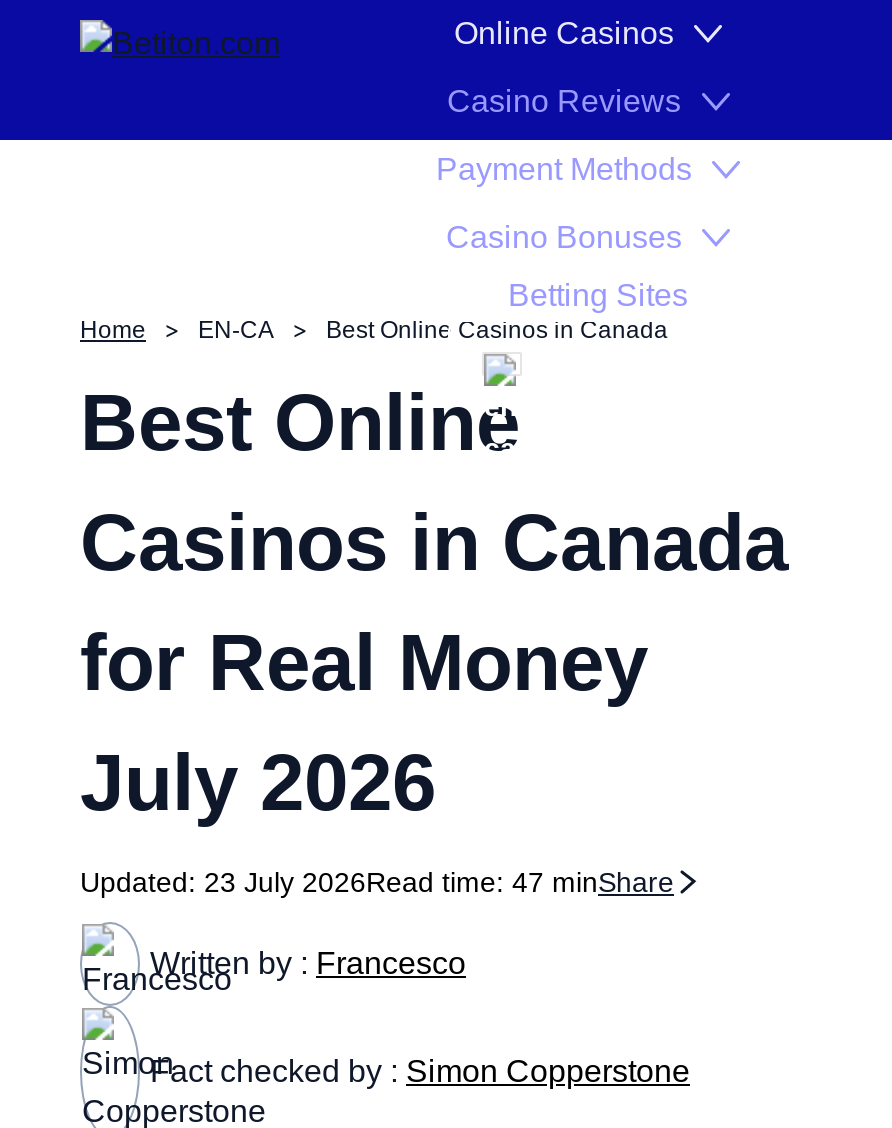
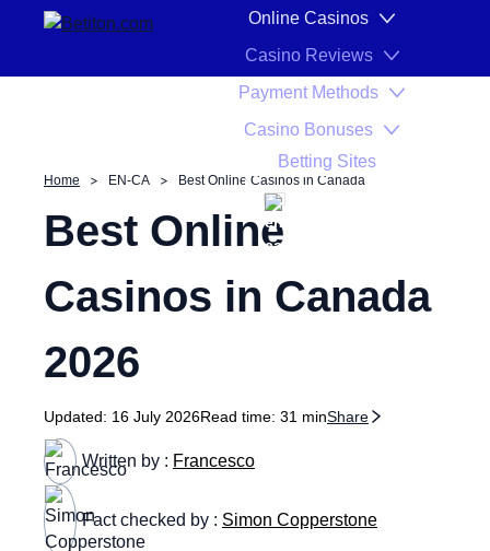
- for Real Money
- July 2026
+ 2026

- Updated: 23 July 2026Read time: 47 minShare
+ Updated: 16 July 2026Read time: 31 minShare
